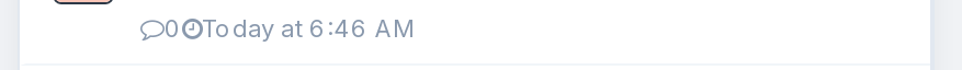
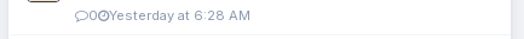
- Today at 6:46 AM
+ Yesterday at 6:28 AM
